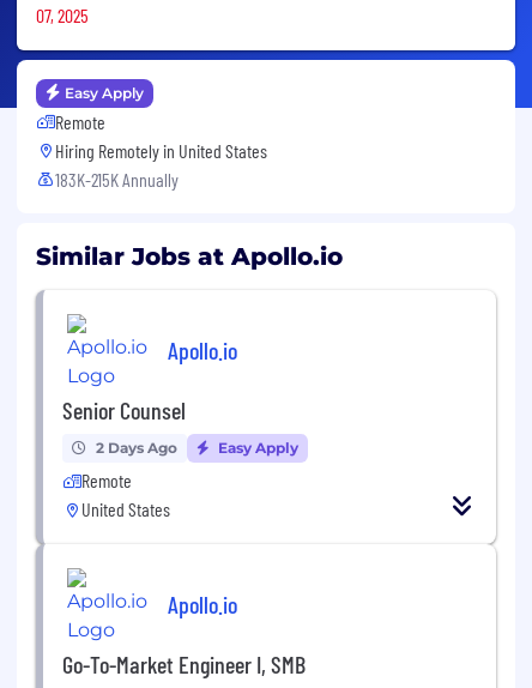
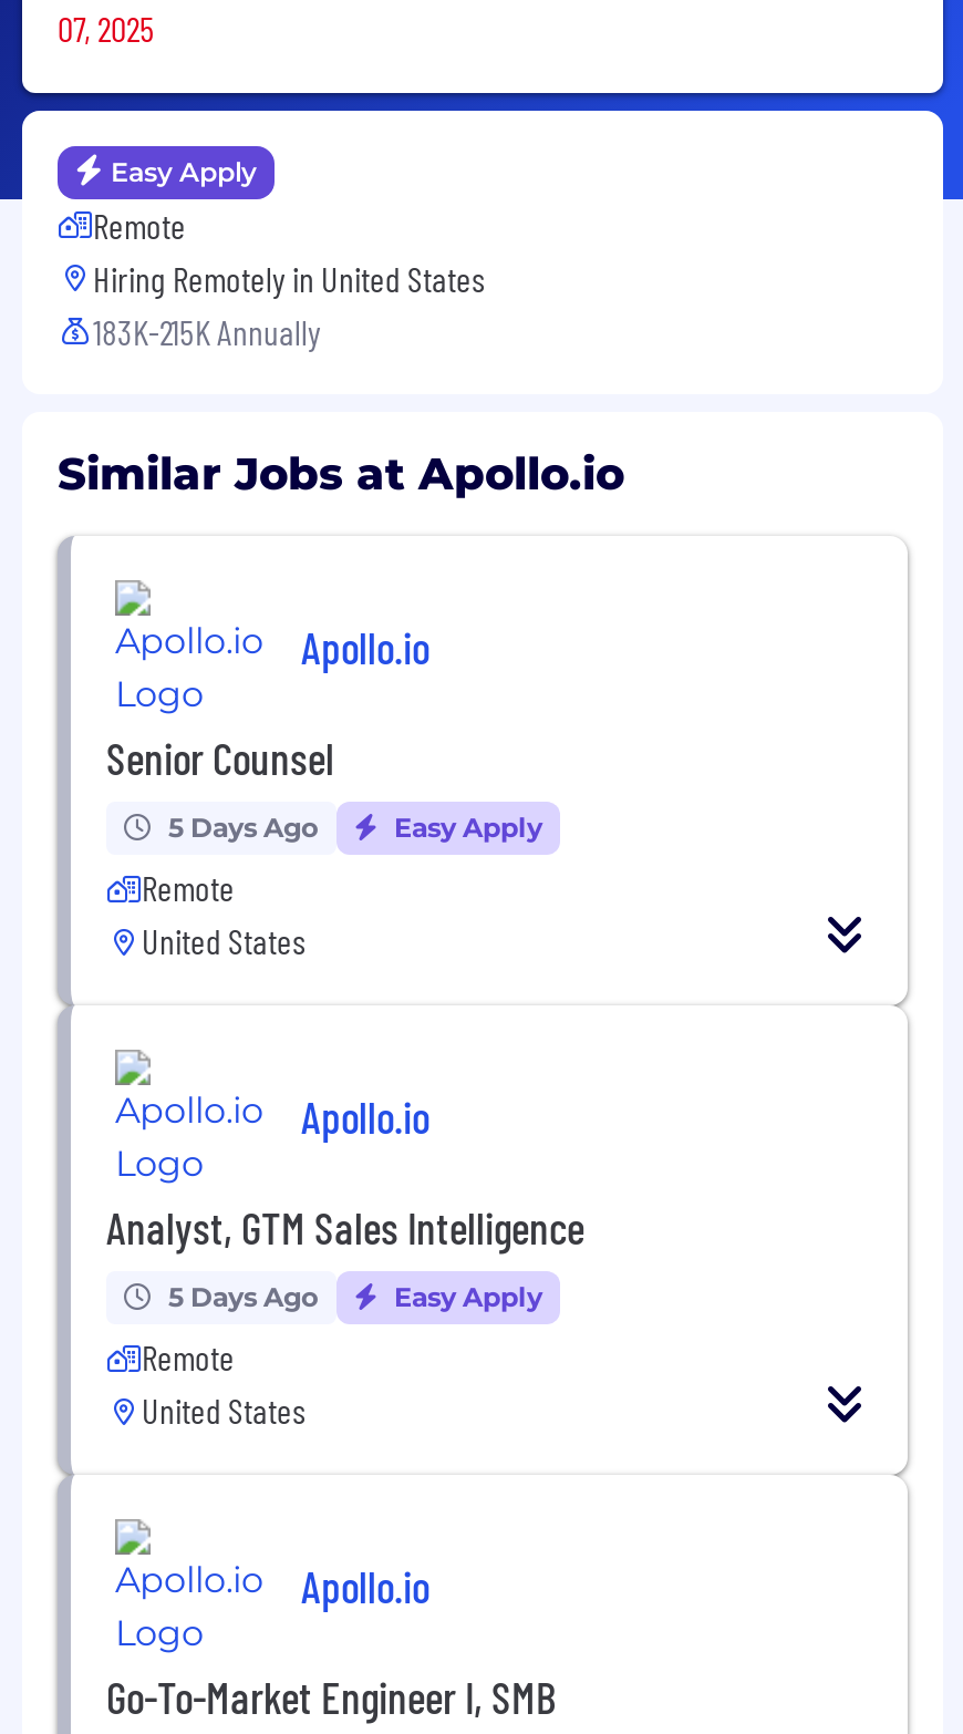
- 2 Days Ago
+ 5 Days Ago
+ Easy Apply
+ Remote
+ United States
+ Apollo.io
+ Analyst, GTM Sales Intelligence
+ 5 Days Ago
